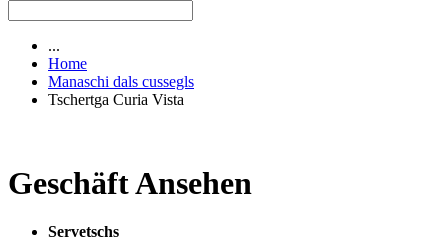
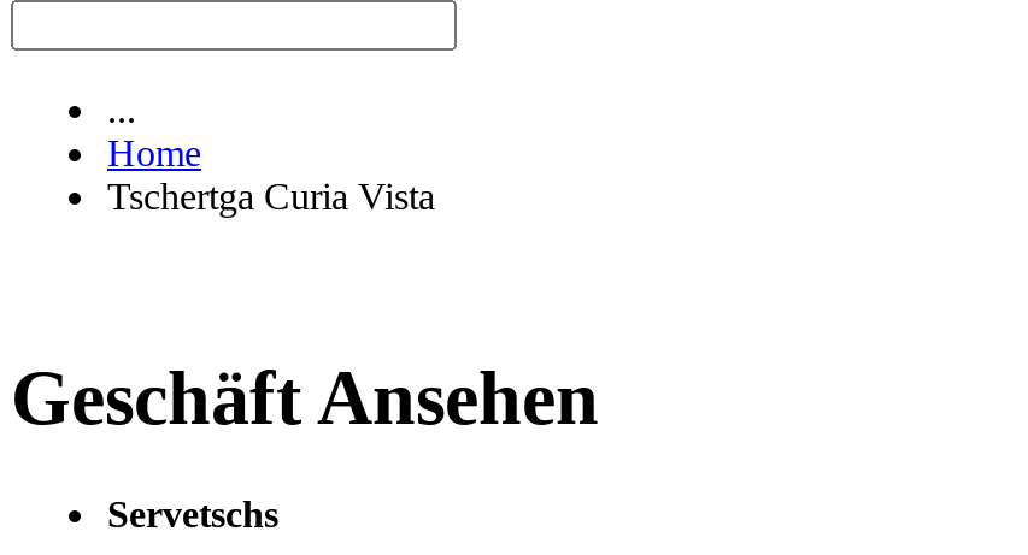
- Manaschi dals cussegls
